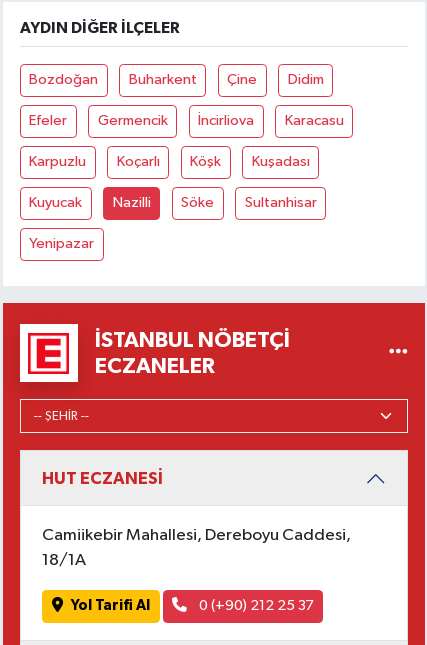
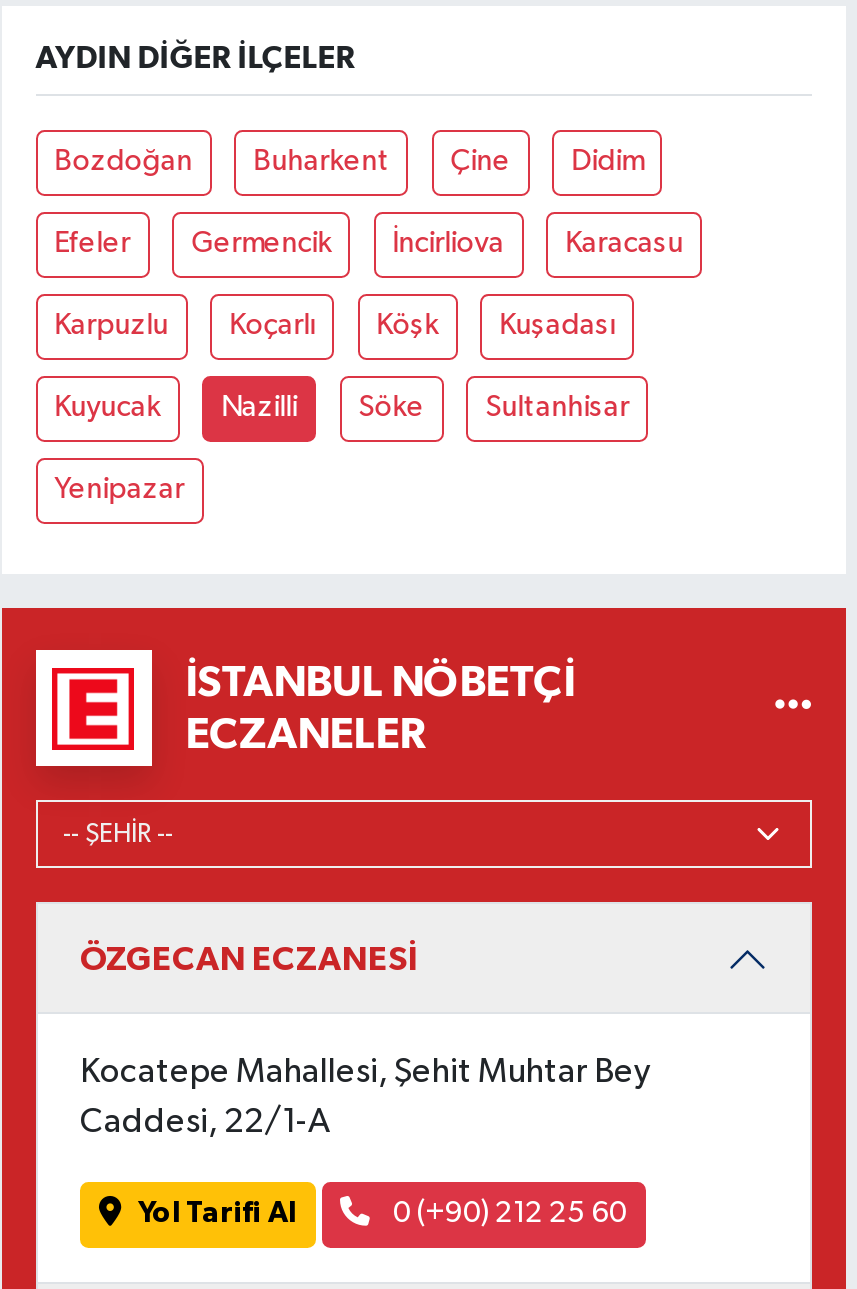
- HUT ECZANESİ
+ ÖZGECAN ECZANESİ

- Camiikebir Mahallesi, Dereboyu Caddesi,
+ Kocatepe Mahallesi, Şehit Muhtar Bey

- 18/1A
+ Caddesi, 22/1-A

- 0 (+90) 212 25 37
+ 0 (+90) 212 25 60
